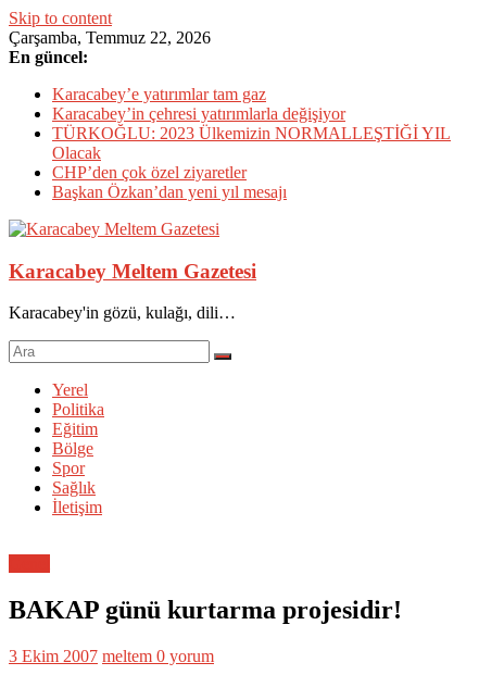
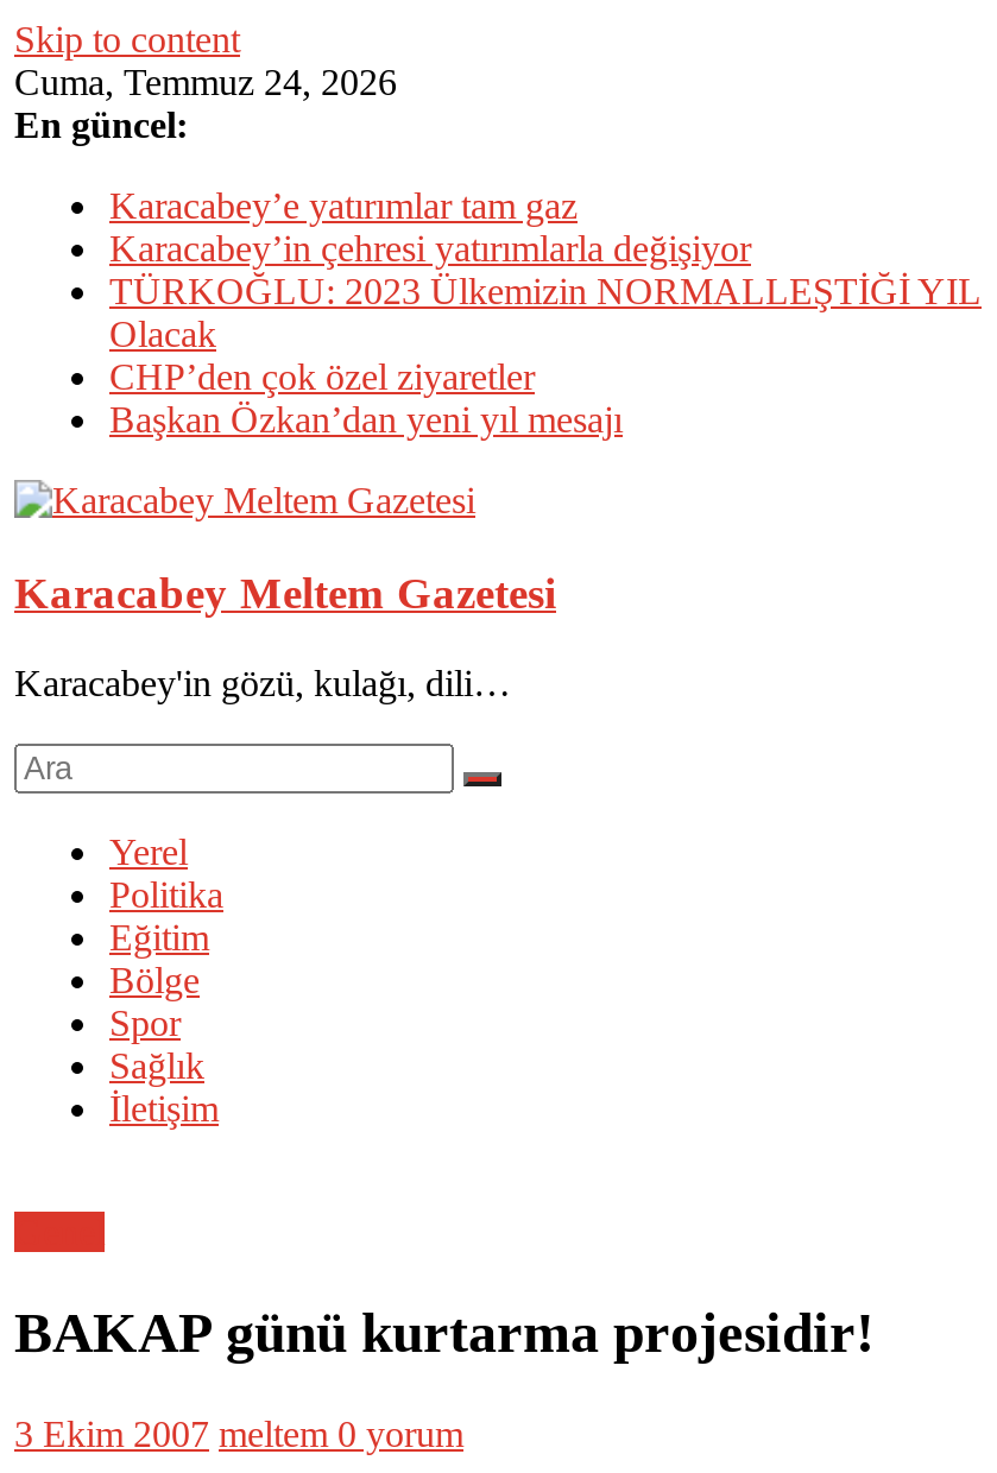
- Çarşamba, Temmuz 22, 2026
+ Cuma, Temmuz 24, 2026
